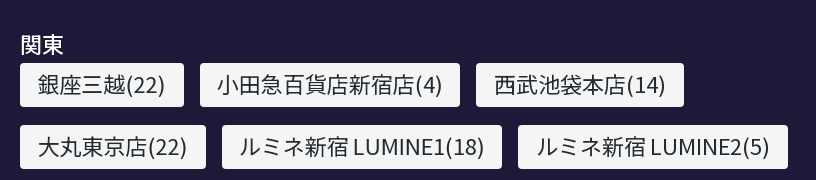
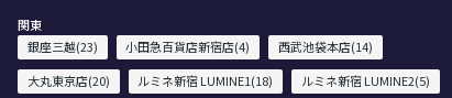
- 銀座三越(22) 小田急百貨店新宿店(4) 西武池袋本店(14)
+ 銀座三越(23) 小田急百貨店新宿店(4) 西武池袋本店(14)

- 大丸東京店(22) ルミネ新宿 LUMINE1(18) ルミネ新宿 LUMINE2(5)
+ 大丸東京店(20) ルミネ新宿 LUMINE1(18) ルミネ新宿 LUMINE2(5)
